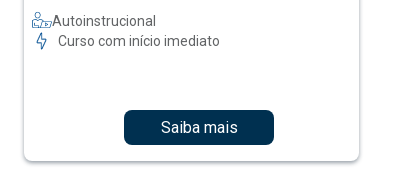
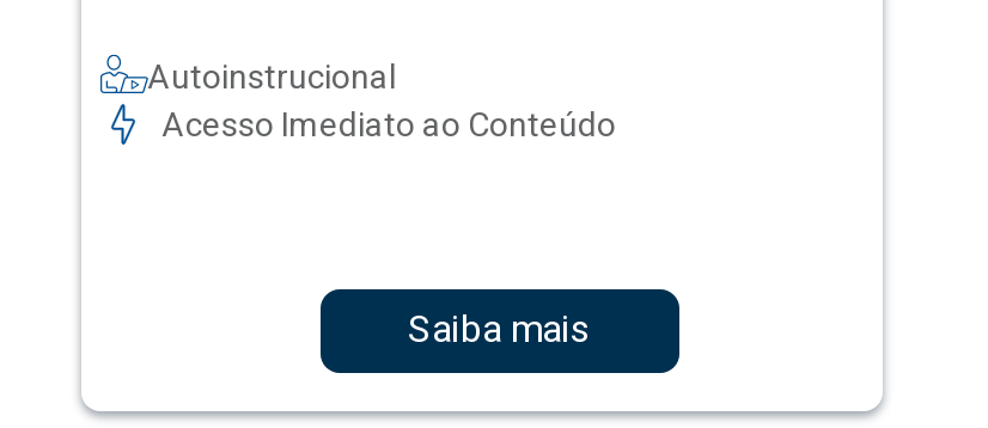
- Curso com início imediato
+ Acesso Imediato ao Conteúdo
